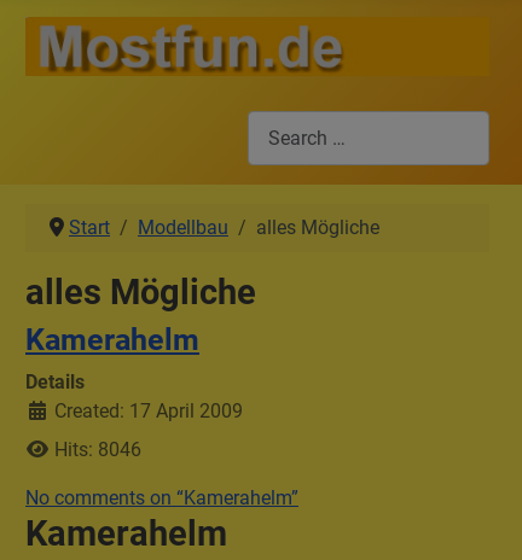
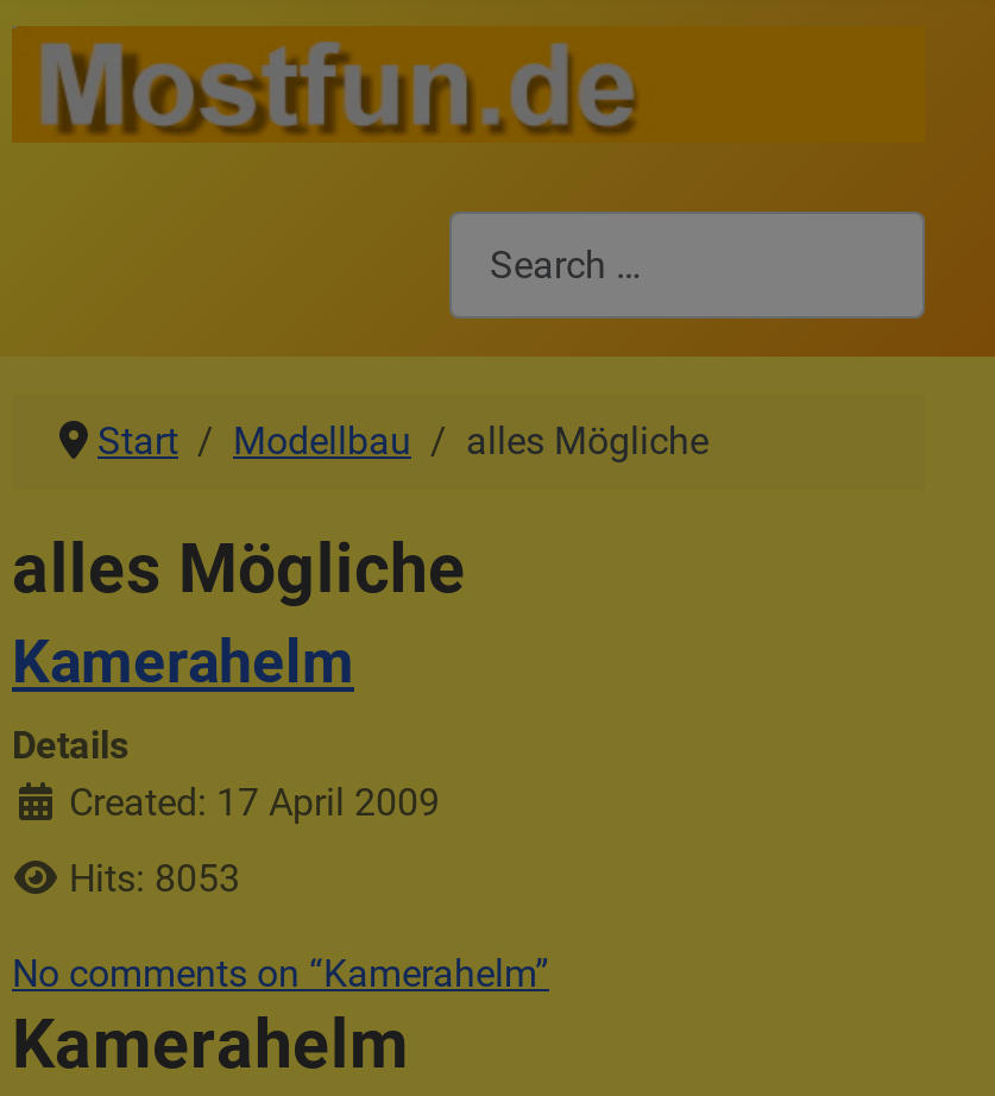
- Hits: 8046
+ Hits: 8053
